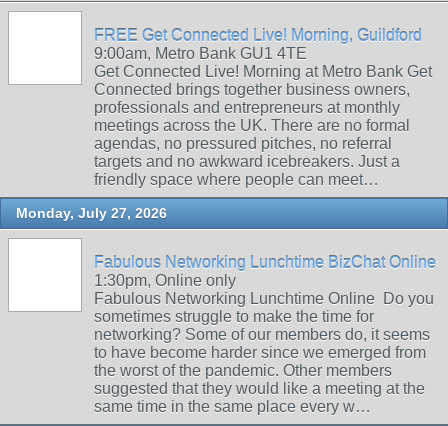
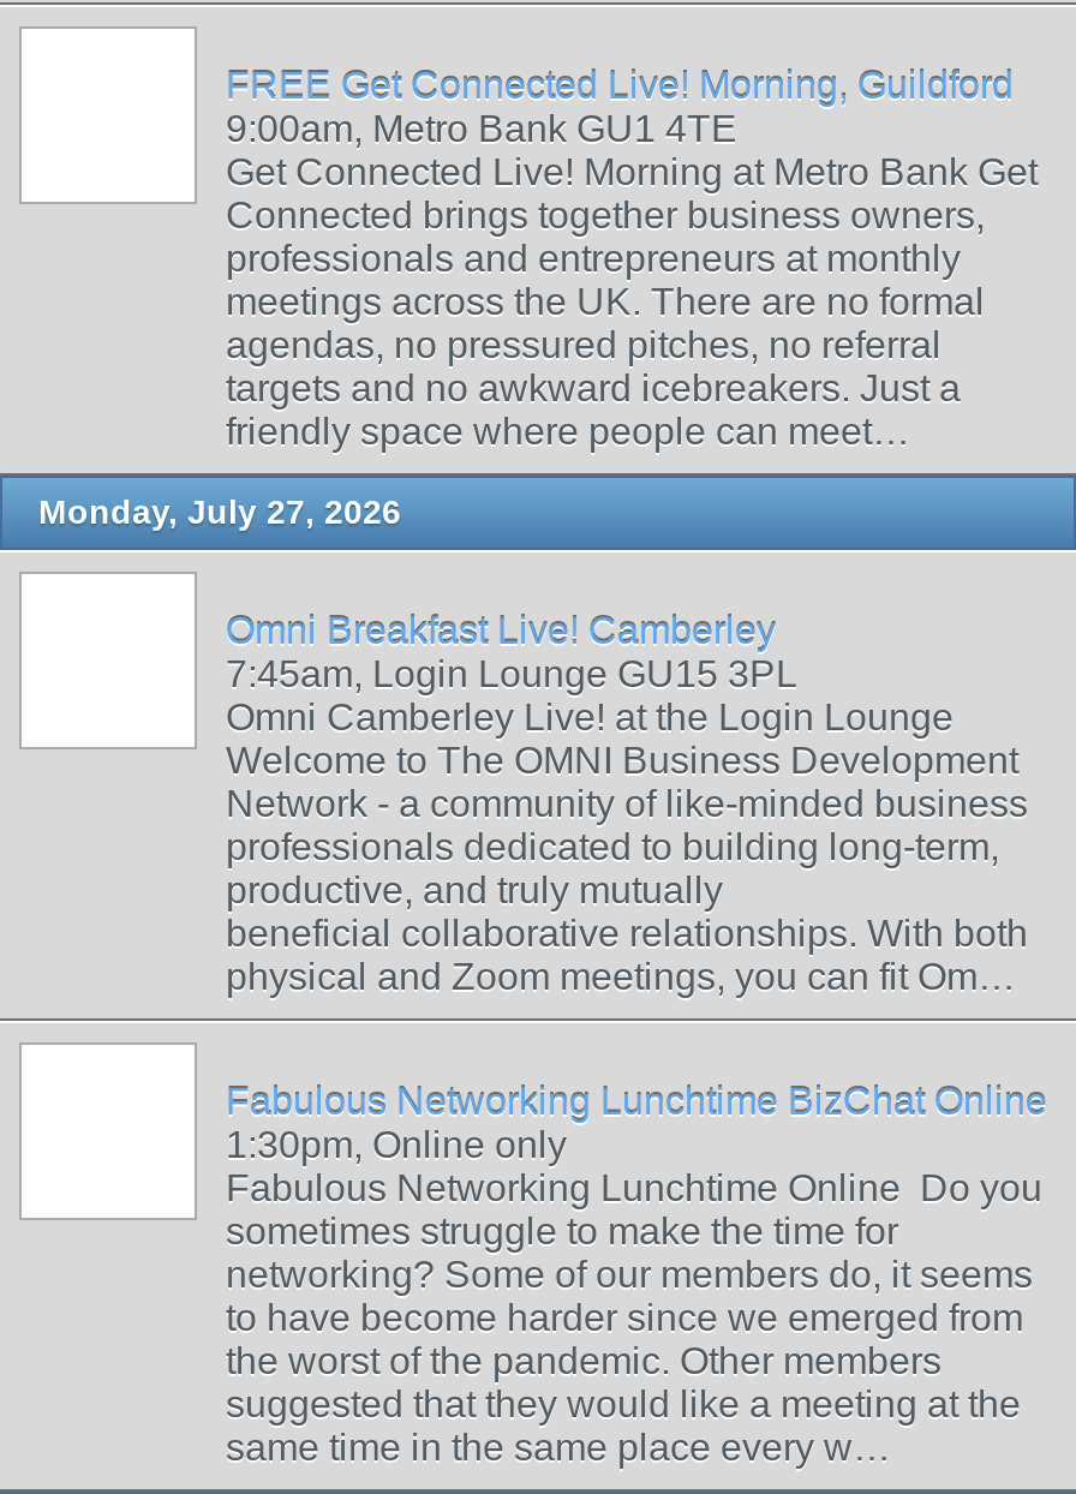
+ Omni Breakfast Live! Camberley
+ 7:45am, Login Lounge GU15 3PL
+ Omni Camberley Live! at the Login Lounge
+ Welcome to The OMNI Business Development
+ Network - a community of like-minded business
+ professionals dedicated to building long-term,
+ productive, and truly mutually
+ beneficial collaborative relationships. With both
+ physical and Zoom meetings, you can fit Om…
